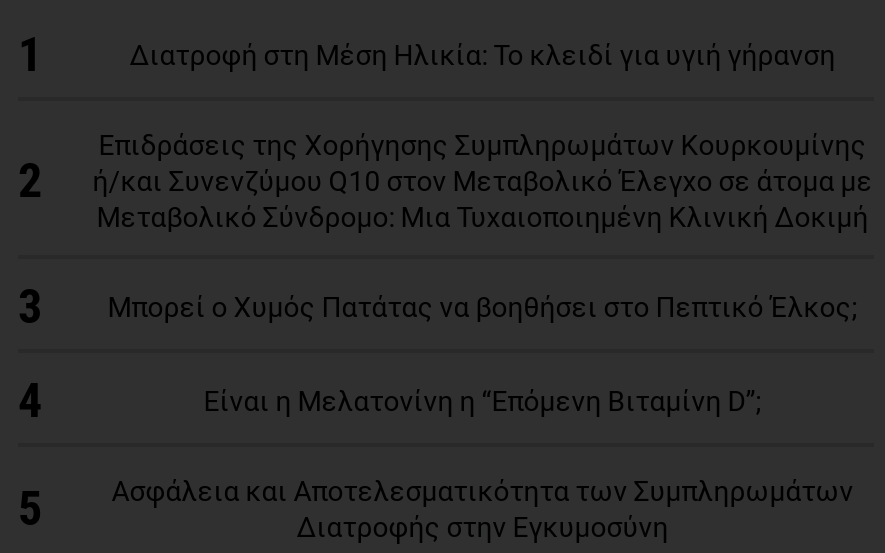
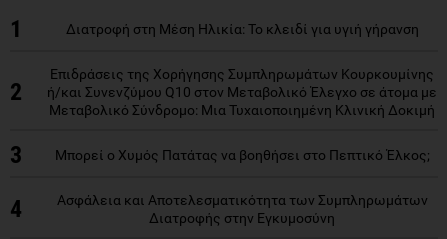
- Είναι η Μελατονίνη η “Επόμενη Βιταμίνη D”;
- 5
